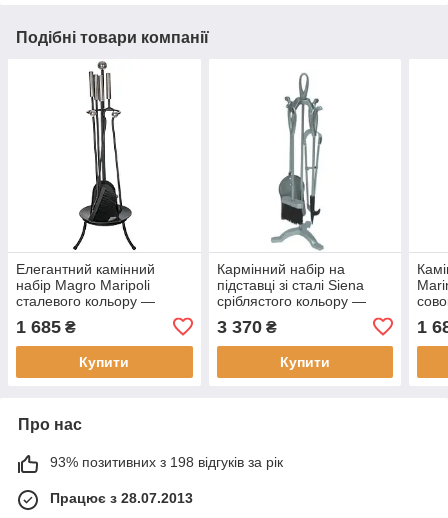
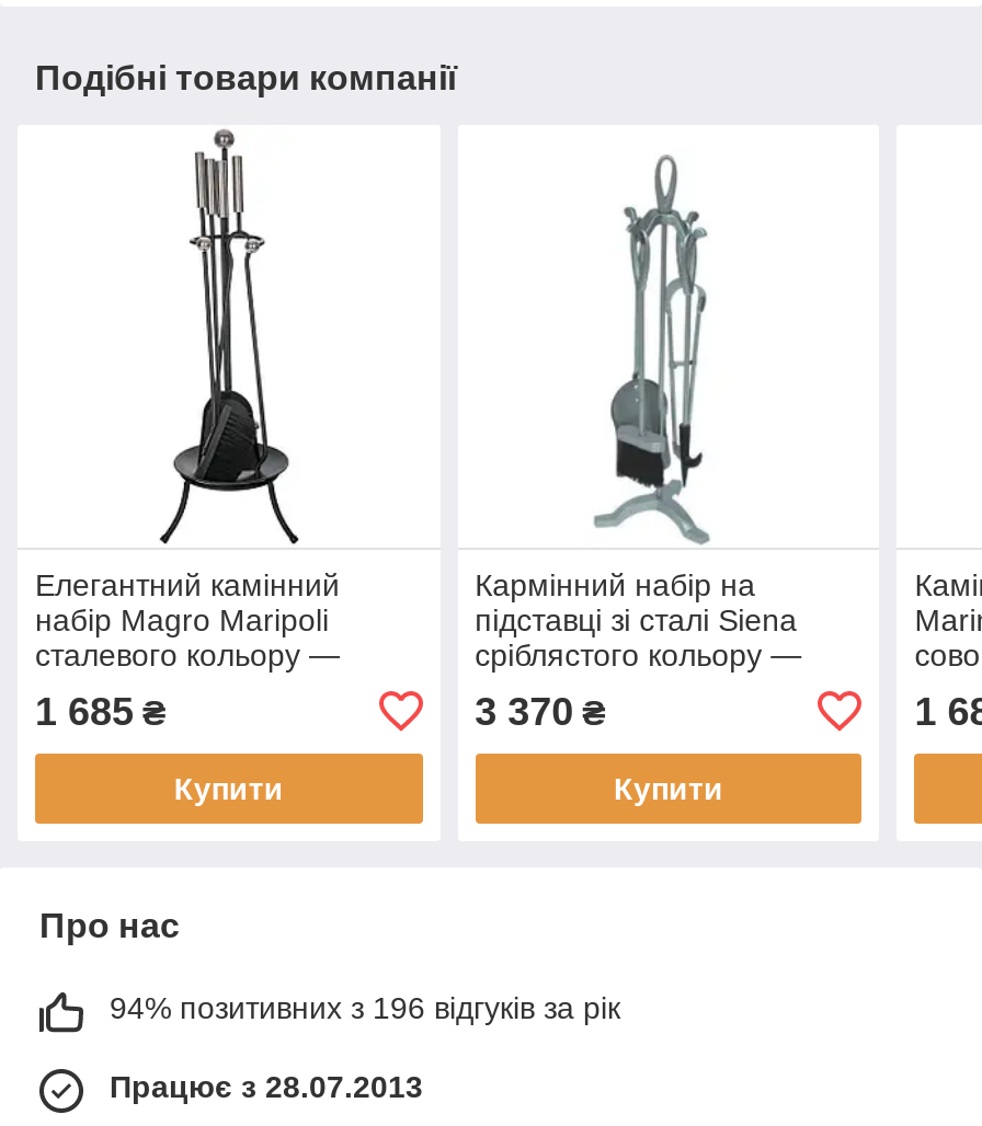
- 93% позитивних з 198 відгуків за рік
+ 94% позитивних з 196 відгуків за рік
